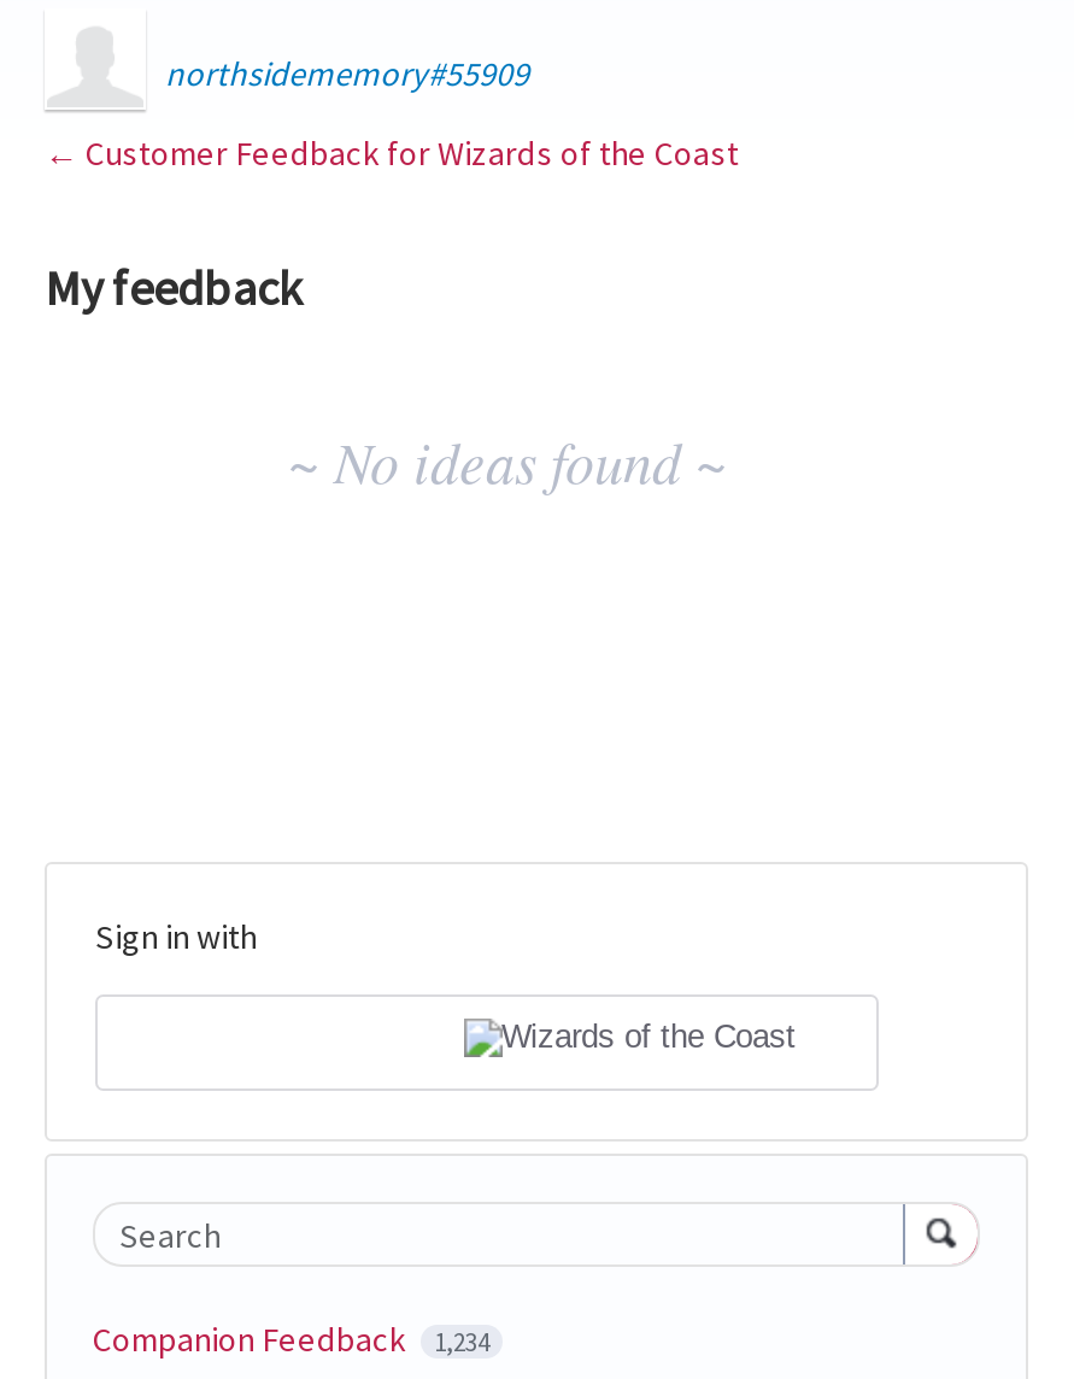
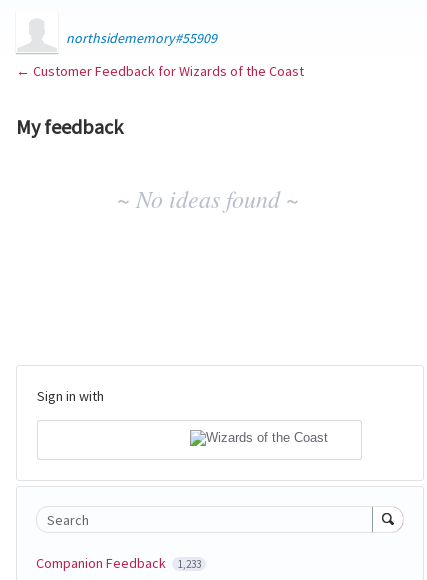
- Companion Feedback 1,234
+ Companion Feedback 1,233
